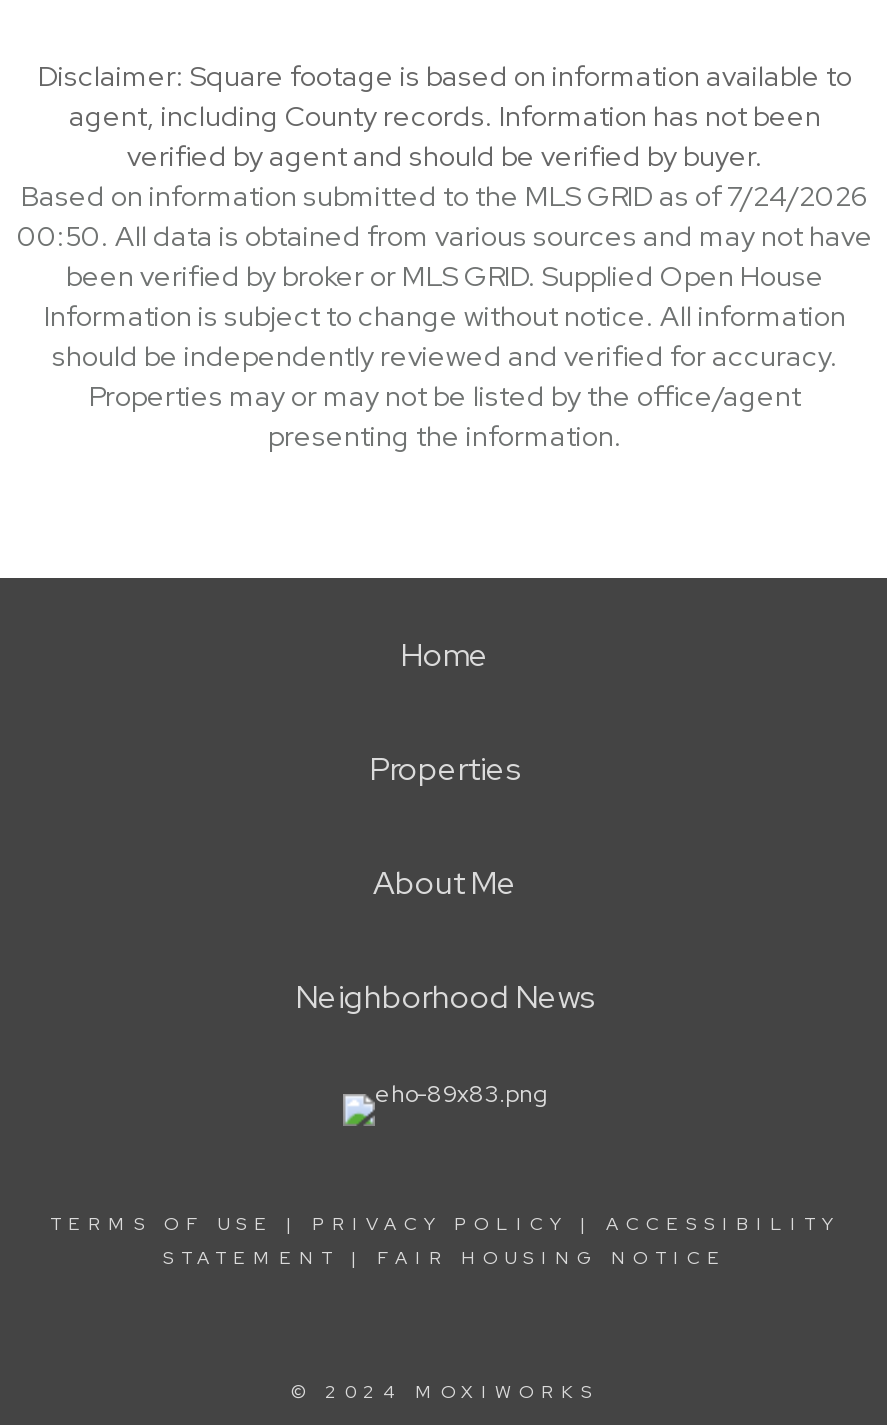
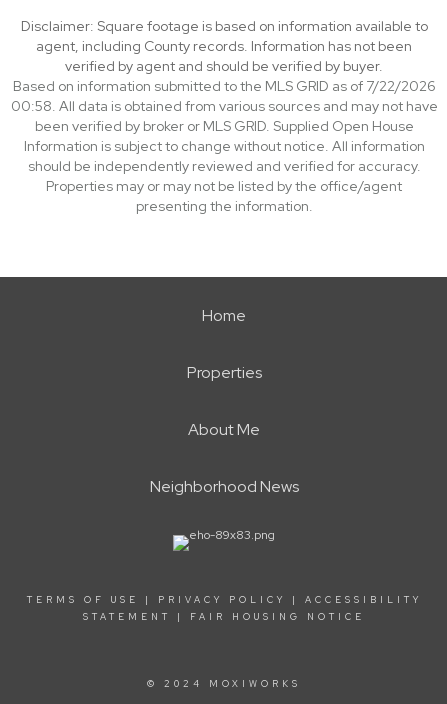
- Based on information submitted to the MLS GRID as of 7/24/2026
+ Based on information submitted to the MLS GRID as of 7/22/2026

- 00:50. All data is obtained from various sources and may not have
+ 00:58. All data is obtained from various sources and may not have
